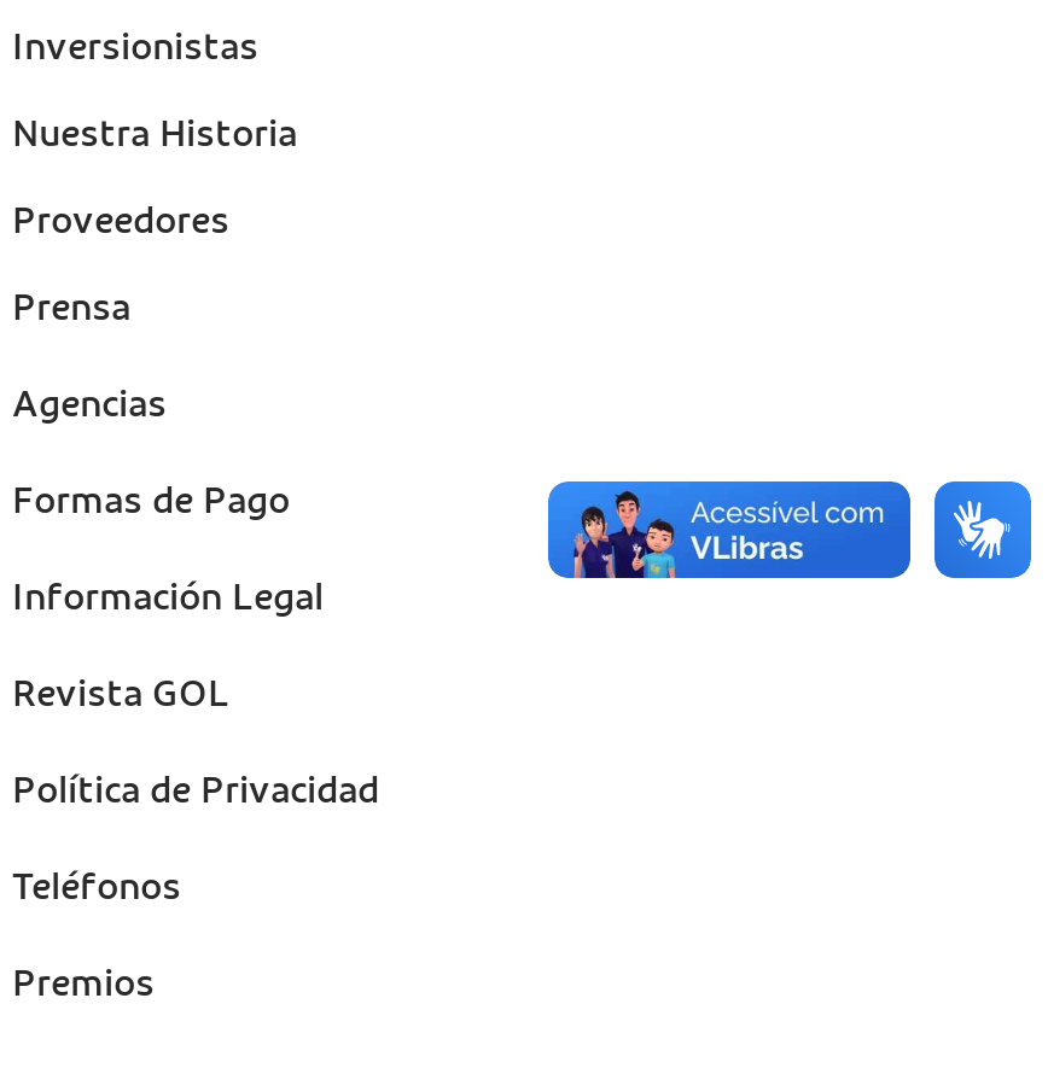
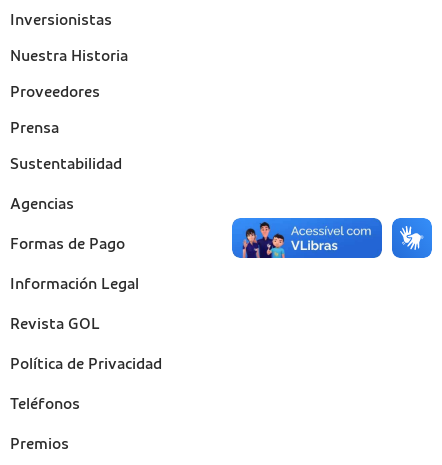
+ Sustentabilidad

- [image]
+ [image]

- [image]
+ [image]
